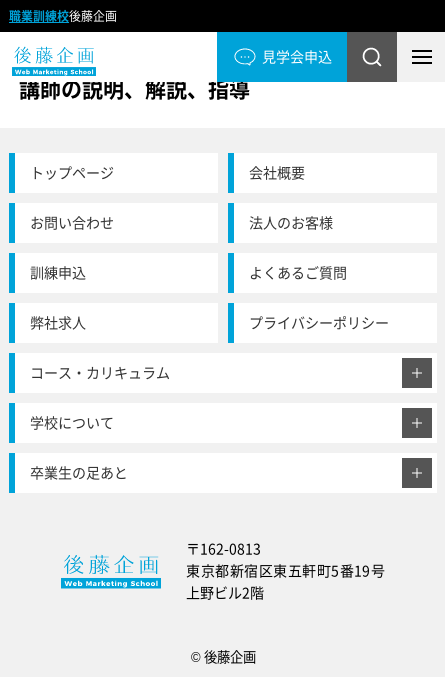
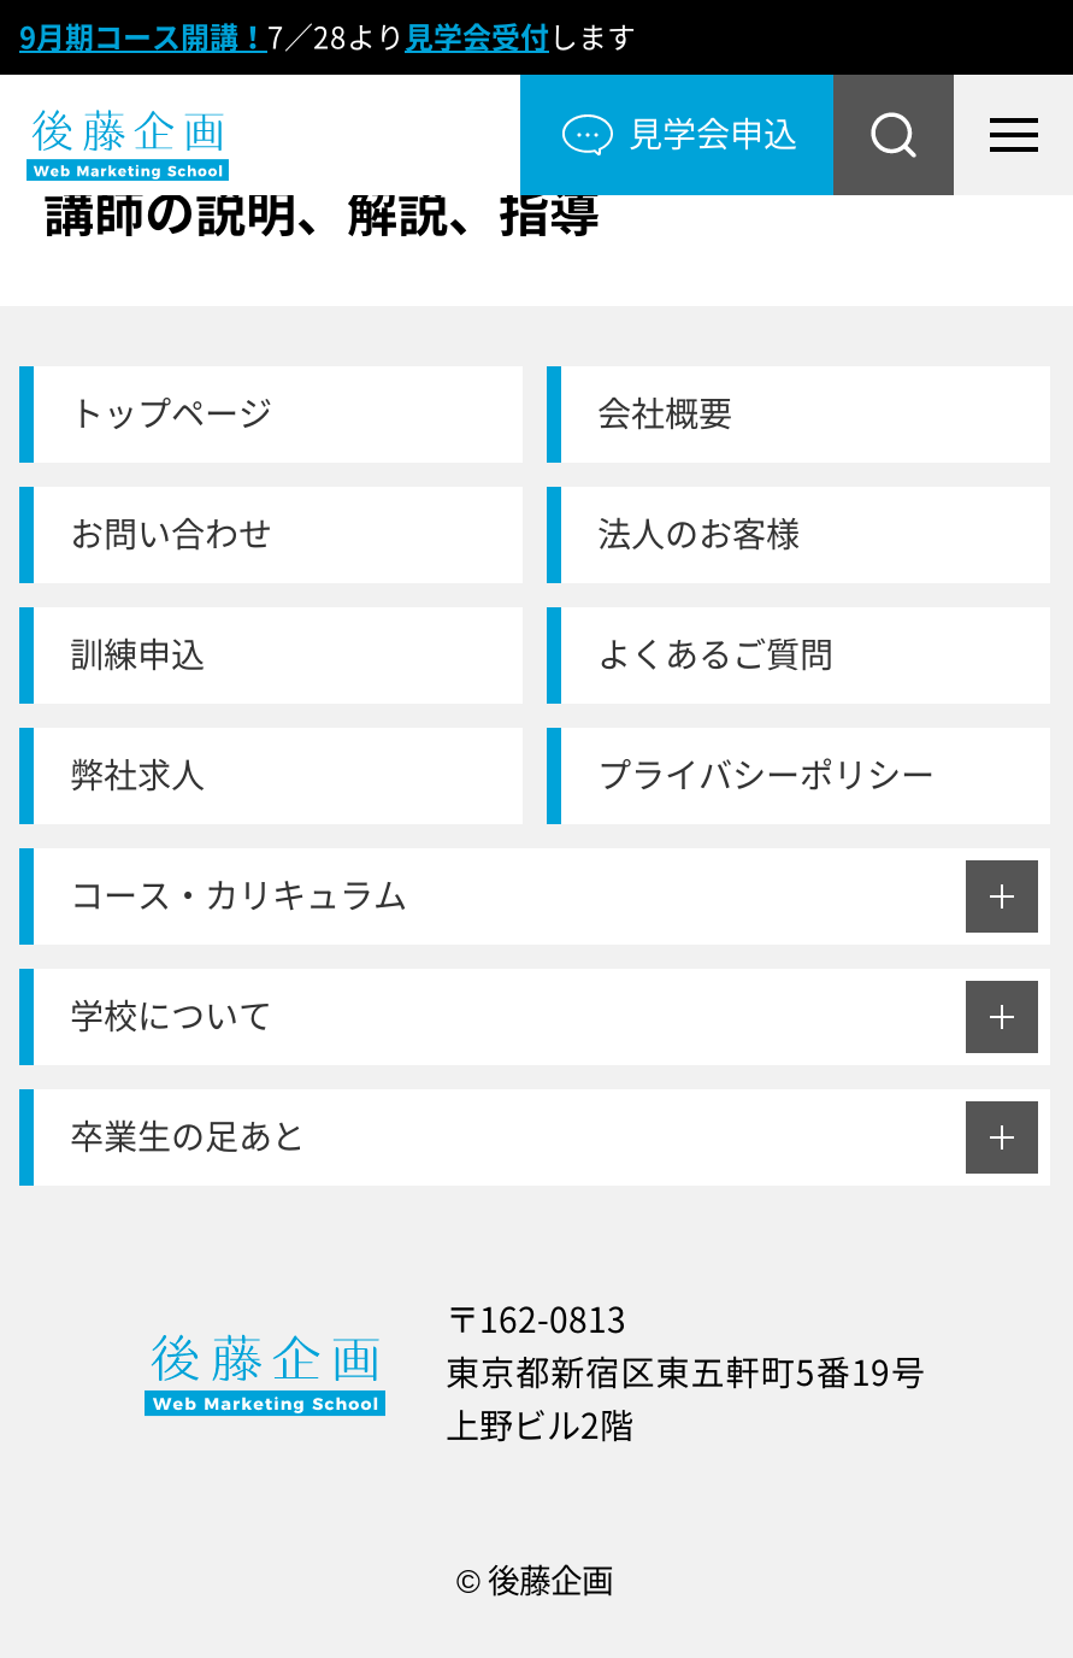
- 職業訓練校後藤企画
+ 9月期コース開講！7／28より見学会受付します
